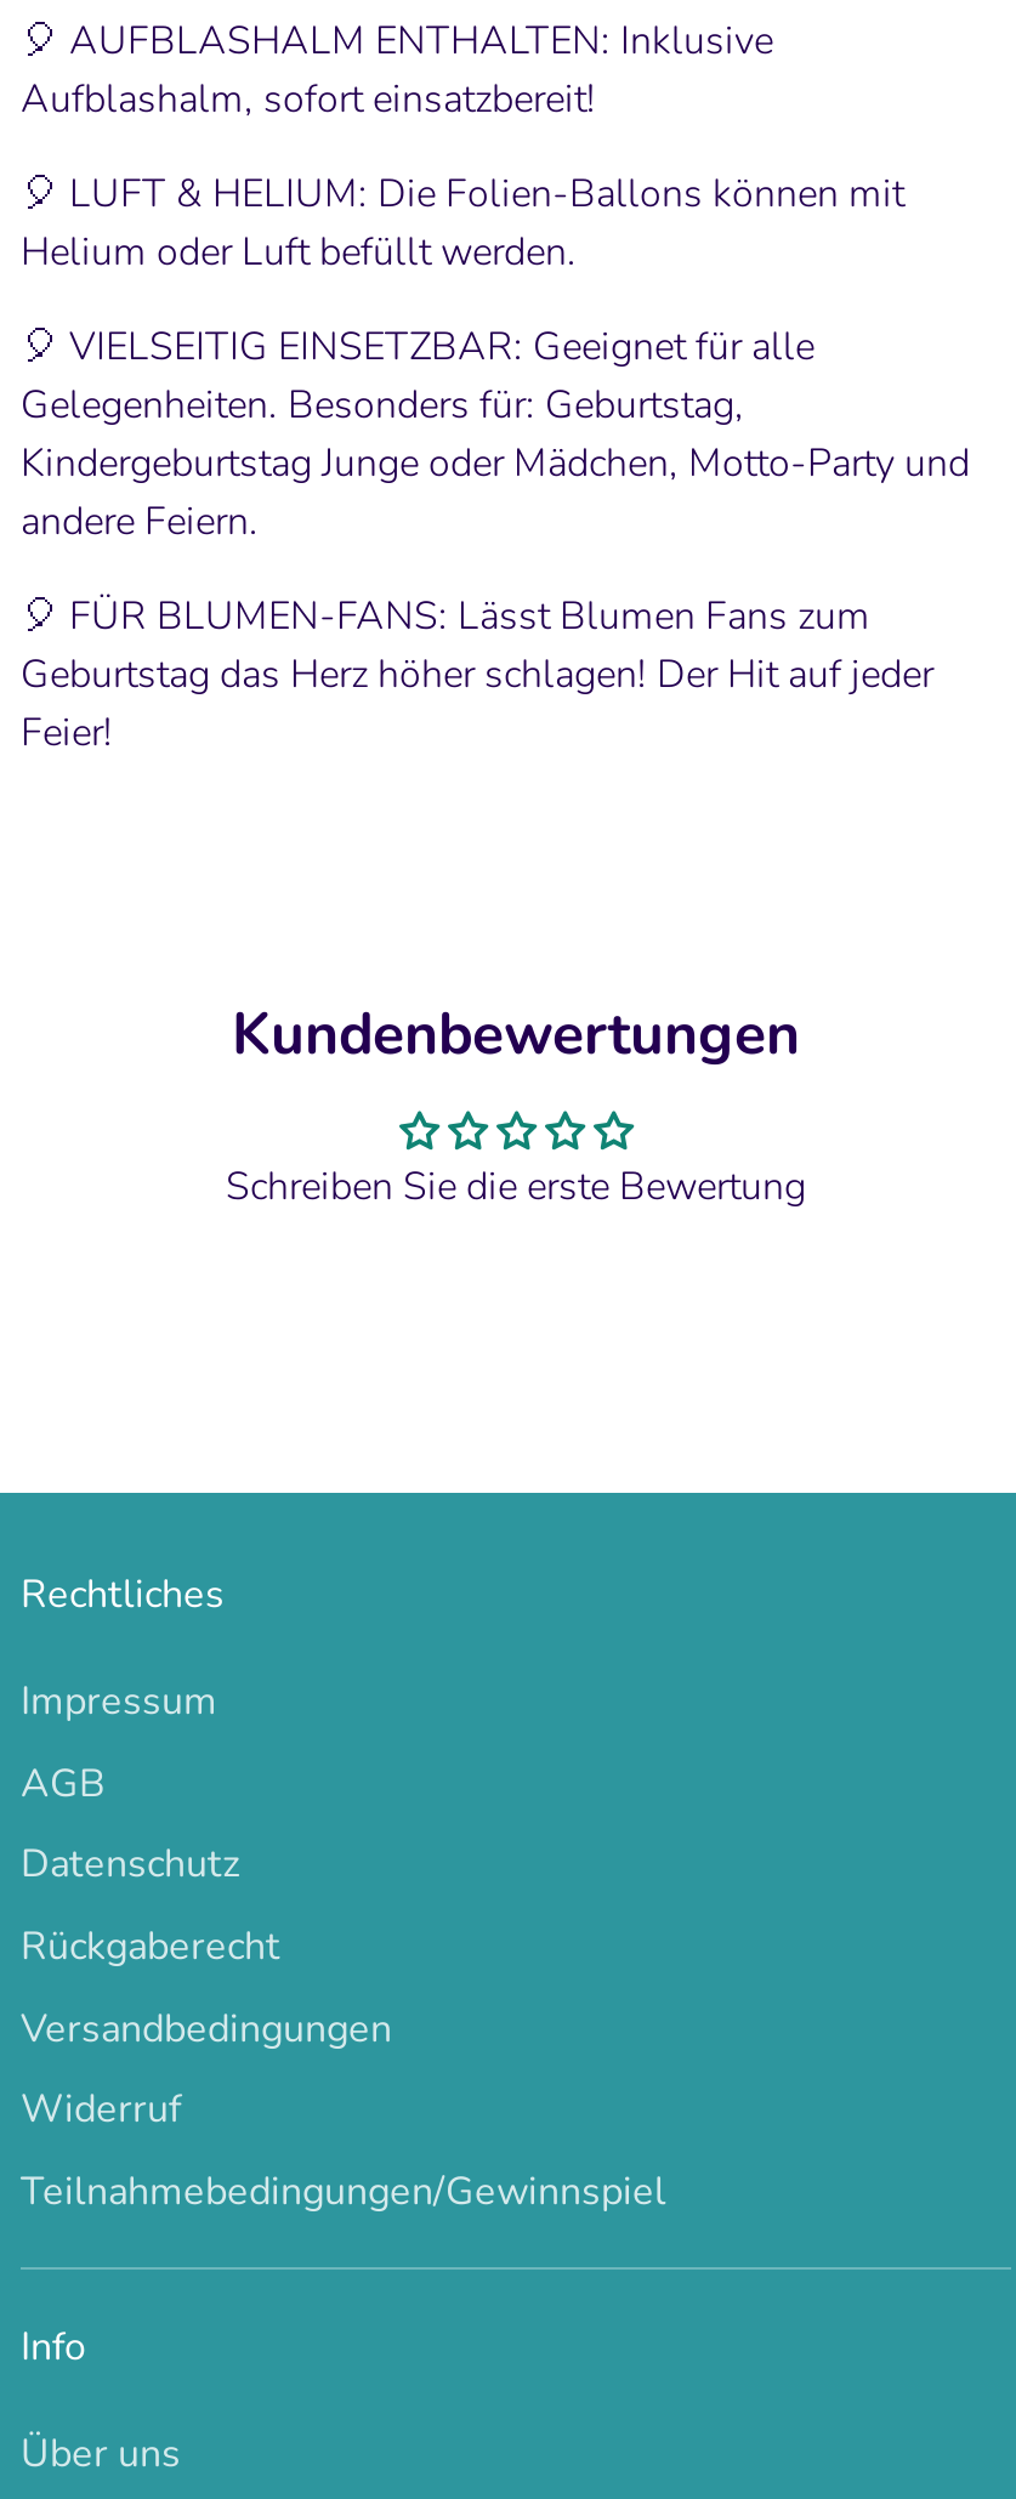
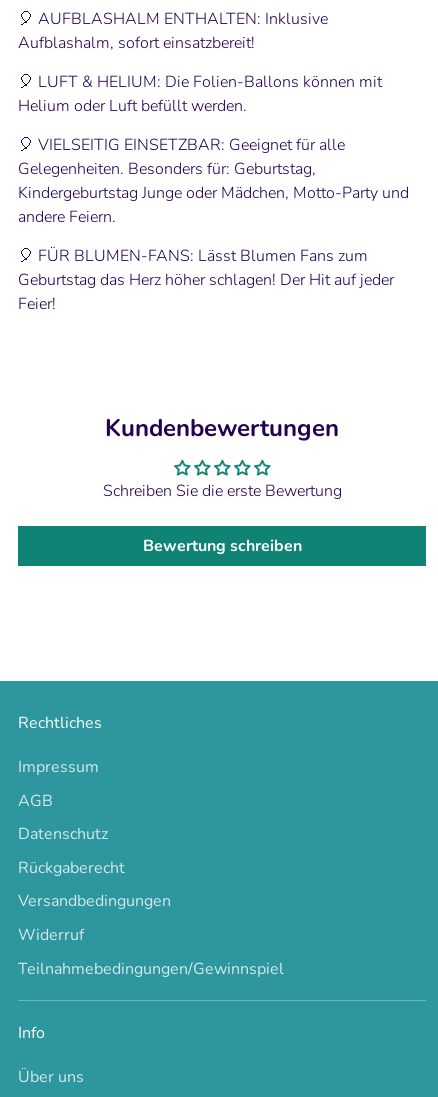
+ Bewertung schreiben
